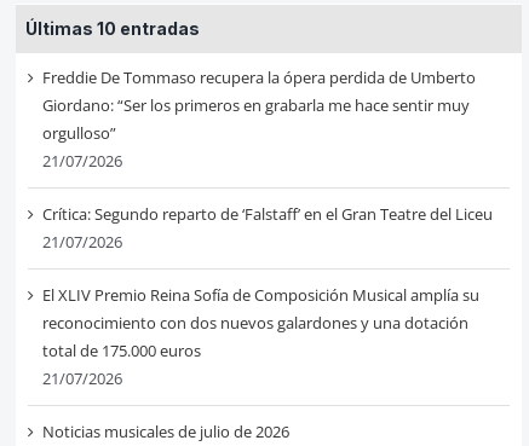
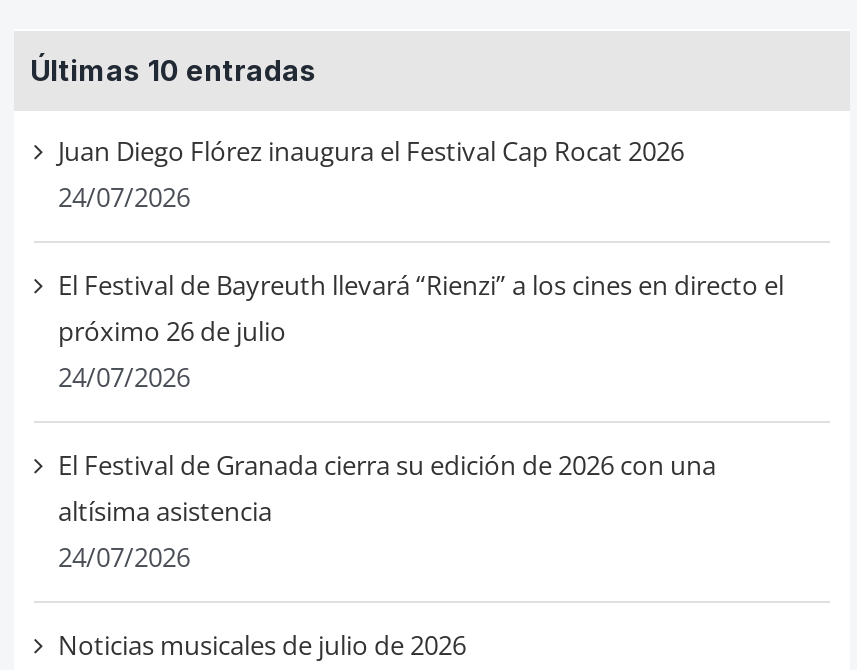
- Freddie De Tommaso recupera la ópera perdida de Umberto
- Giordano: “Ser los primeros en grabarla me hace sentir muy
- orgulloso”
- 21/07/2026
+ Juan Diego Flórez inaugura el Festival Cap Rocat 2026
+ 24/07/2026

- Crítica: Segundo reparto de ‘Falstaff’ en el Gran Teatre del Liceu
- 21/07/2026
+ El Festival de Bayreuth llevará “Rienzi” a los cines en directo el
+ próximo 26 de julio
+ 24/07/2026

- El XLIV Premio Reina Sofía de Composición Musical amplía su
- reconocimiento con dos nuevos galardones y una dotación
- total de 175.000 euros
- 21/07/2026
+ El Festival de Granada cierra su edición de 2026 con una
+ altísima asistencia
+ 24/07/2026
